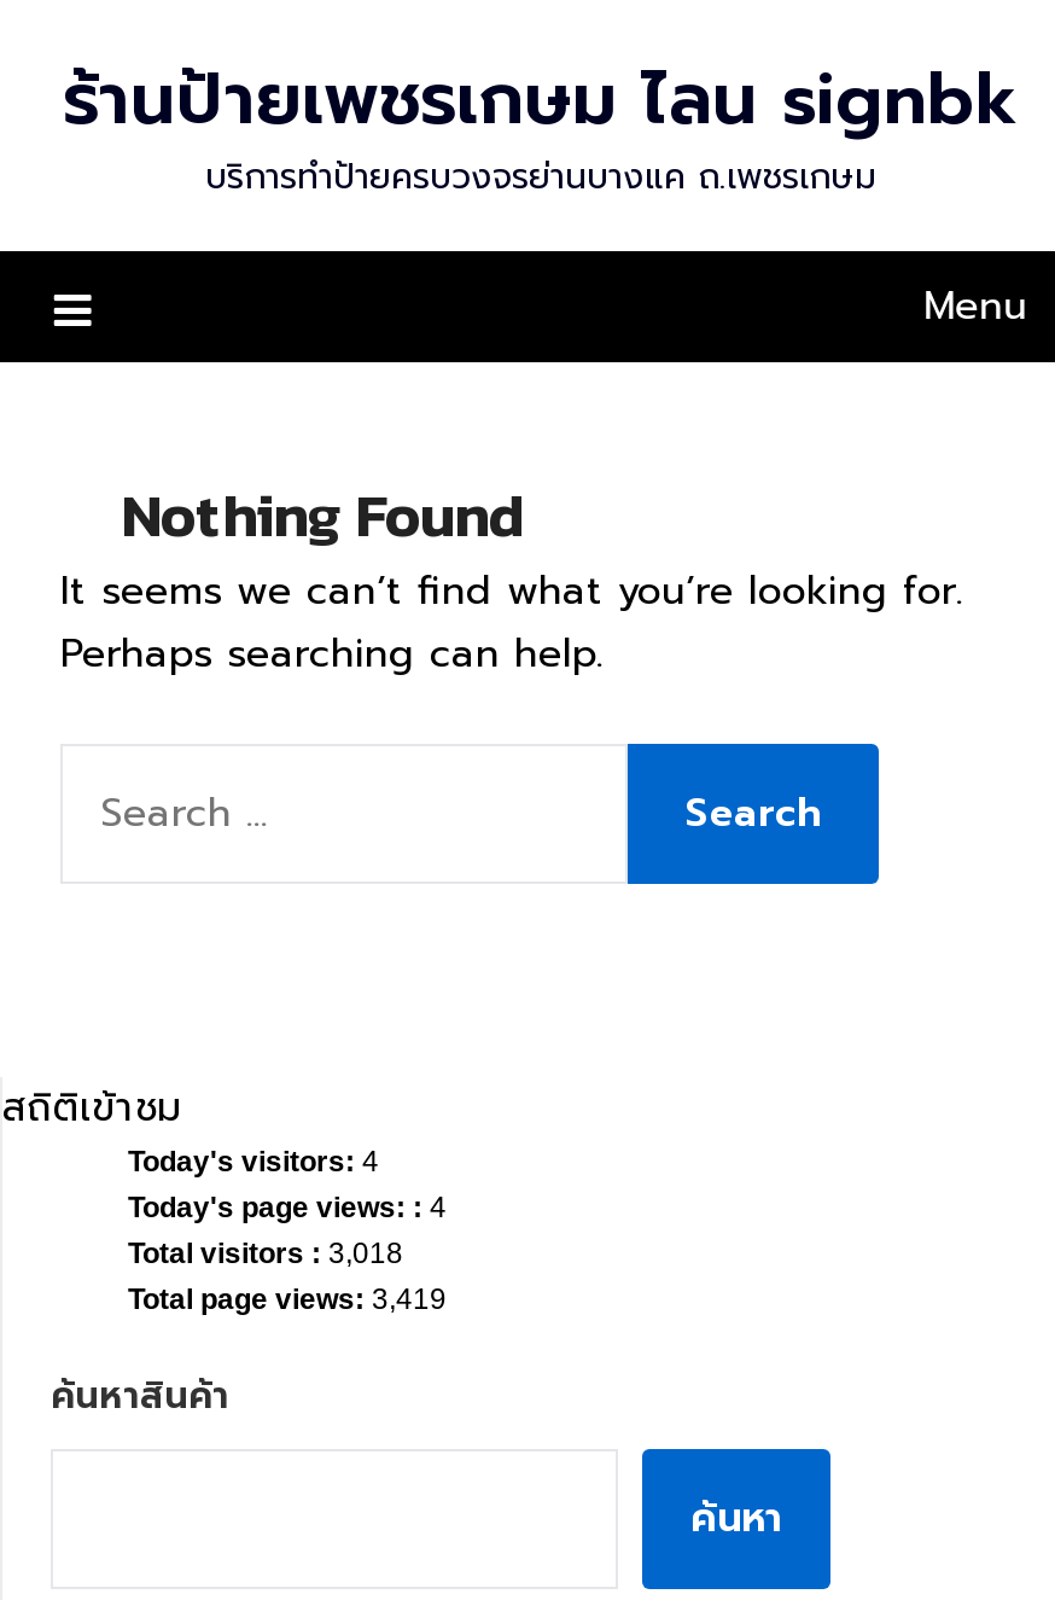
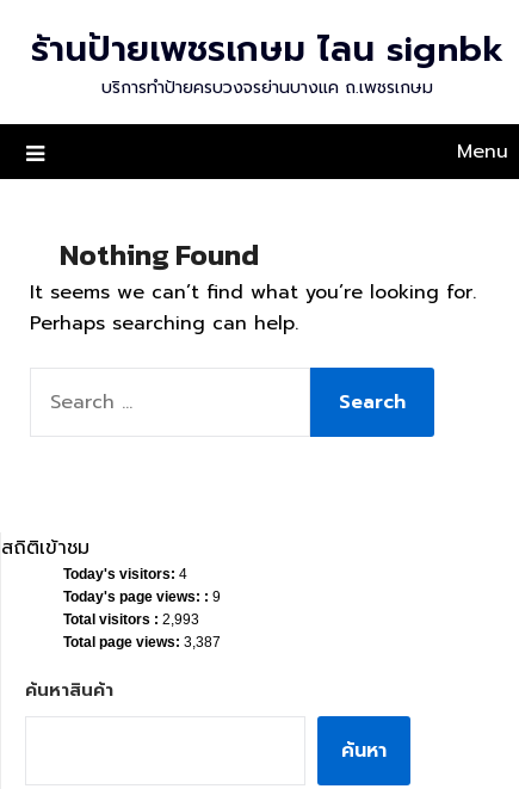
- Today's page views: : 4
+ Today's page views: : 9

- Total visitors : 3,018
+ Total visitors : 2,993

- Total page views: 3,419
+ Total page views: 3,387
